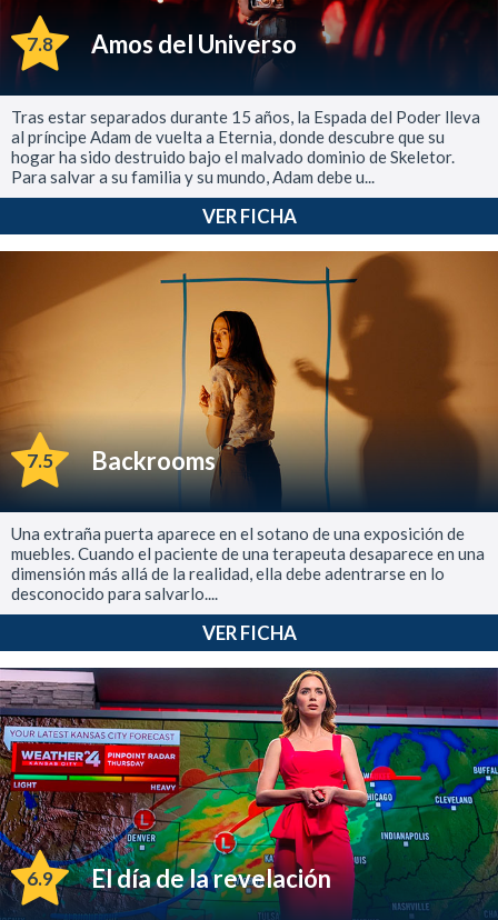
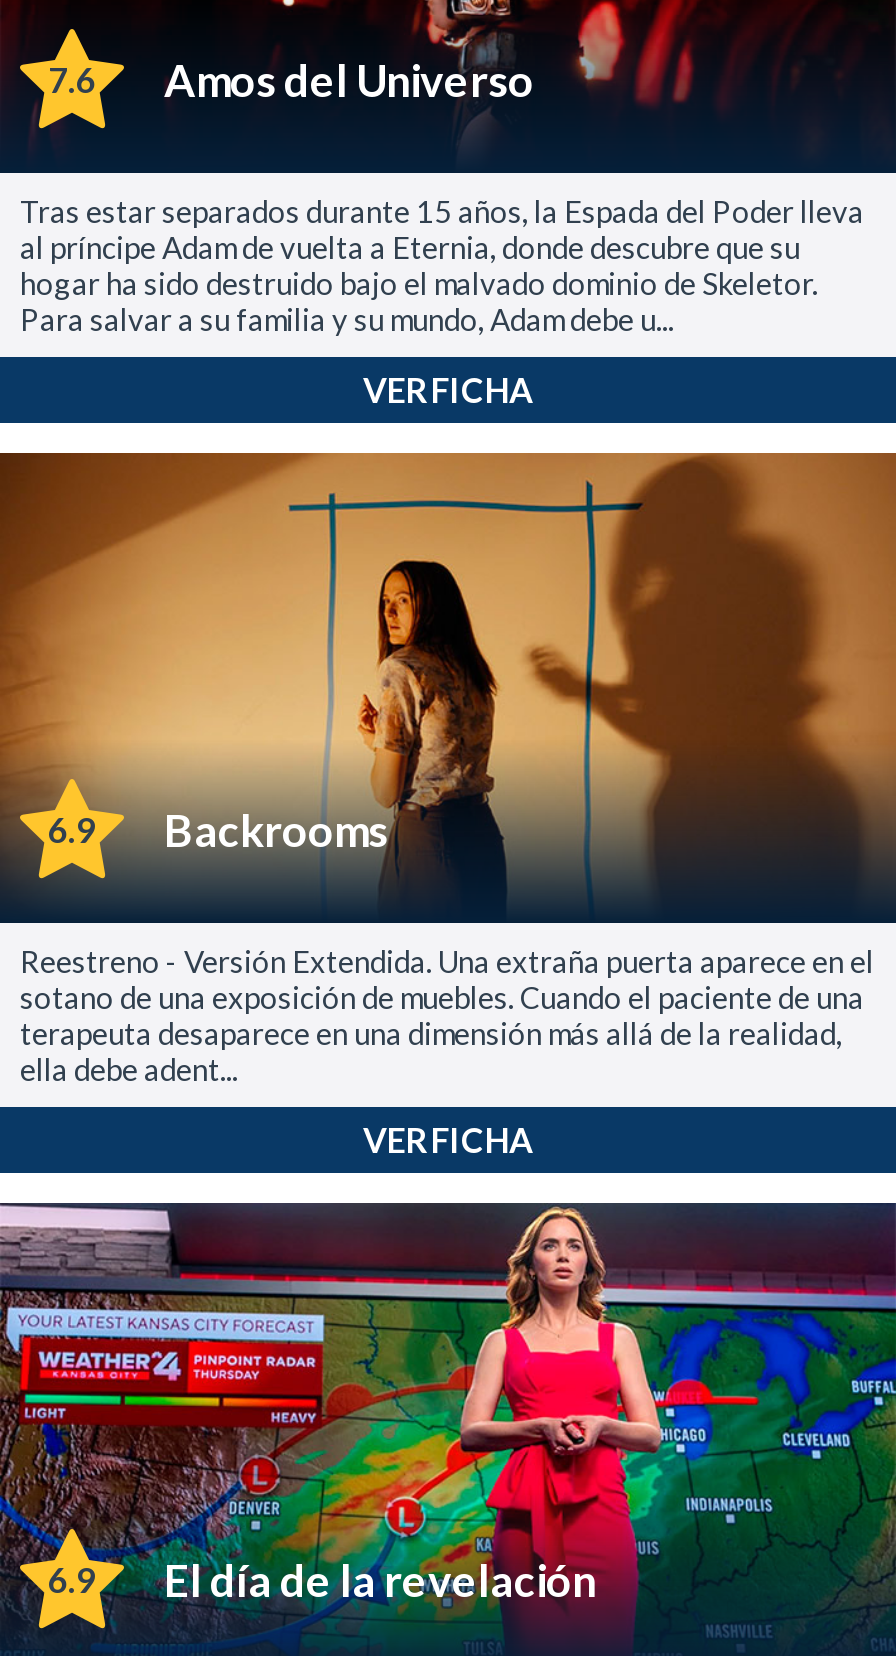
- 7.8 Amos del Universo
+ 7.6 Amos del Universo

- 7.5 Backrooms
+ 6.9 Backrooms

- Una extraña puerta aparece en el sotano de una exposición de
- muebles. Cuando el paciente de una terapeuta desaparece en una
- dimensión más allá de la realidad, ella debe adentrarse en lo
- desconocido para salvarlo....
+ Reestreno - Versión Extendida. Una extraña puerta aparece en el
+ sotano de una exposición de muebles. Cuando el paciente de una
+ terapeuta desaparece en una dimensión más allá de la realidad,
+ ella debe adent...
